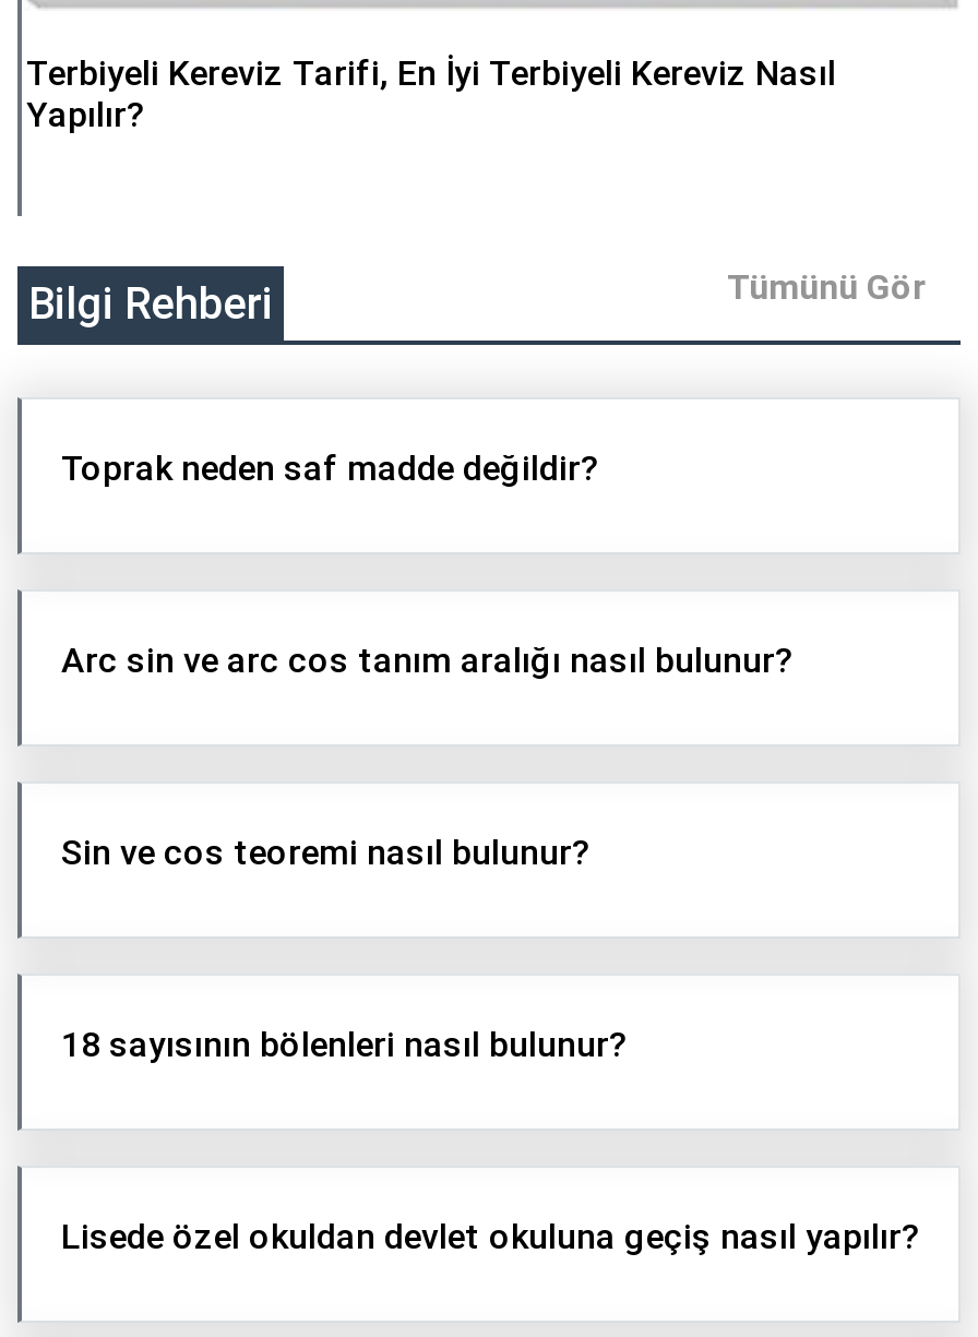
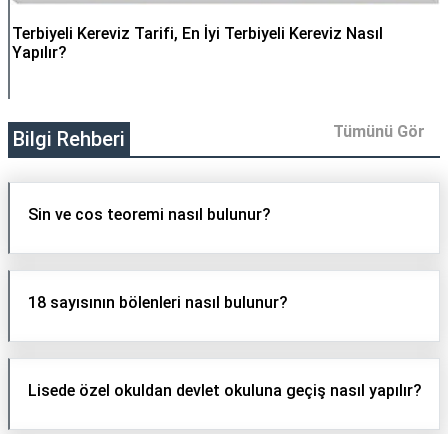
- Toprak neden saf madde değildir?

- Arc sin ve arc cos tanım aralığı nasıl bulunur?
